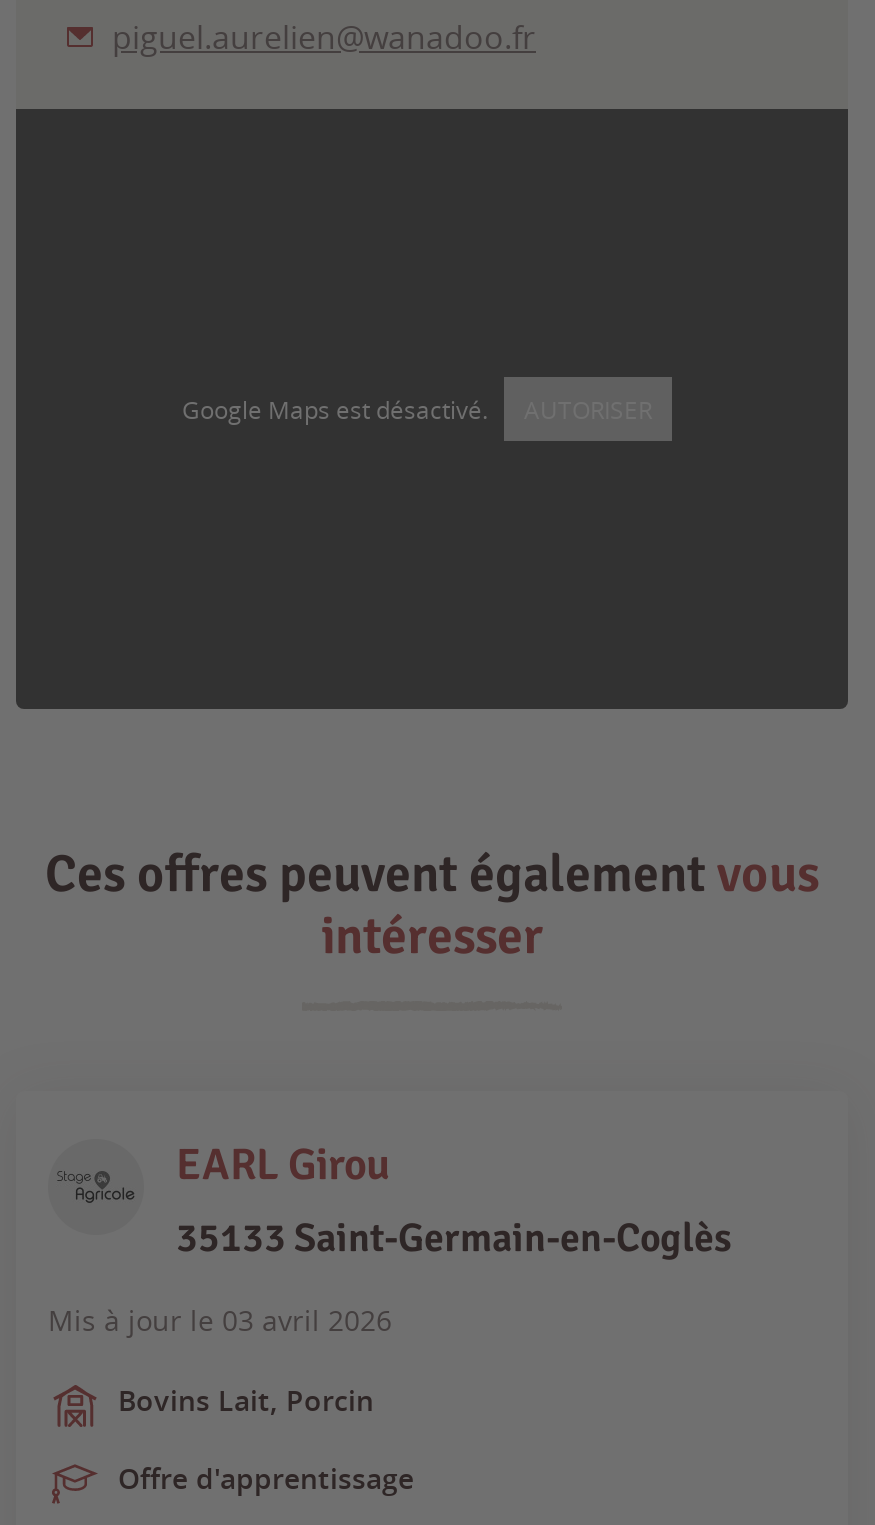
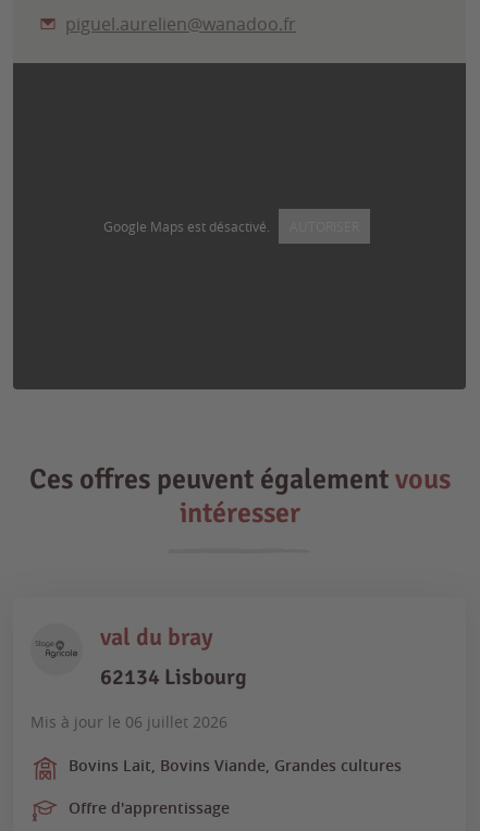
- EARL Girou
- 35133 Saint-Germain-en-Coglès
+ val du bray
+ 62134 Lisbourg

- Mis à jour le 03 avril 2026
+ Mis à jour le 06 juillet 2026

- Bovins Lait, Porcin
+ Bovins Lait, Bovins Viande, Grandes cultures
